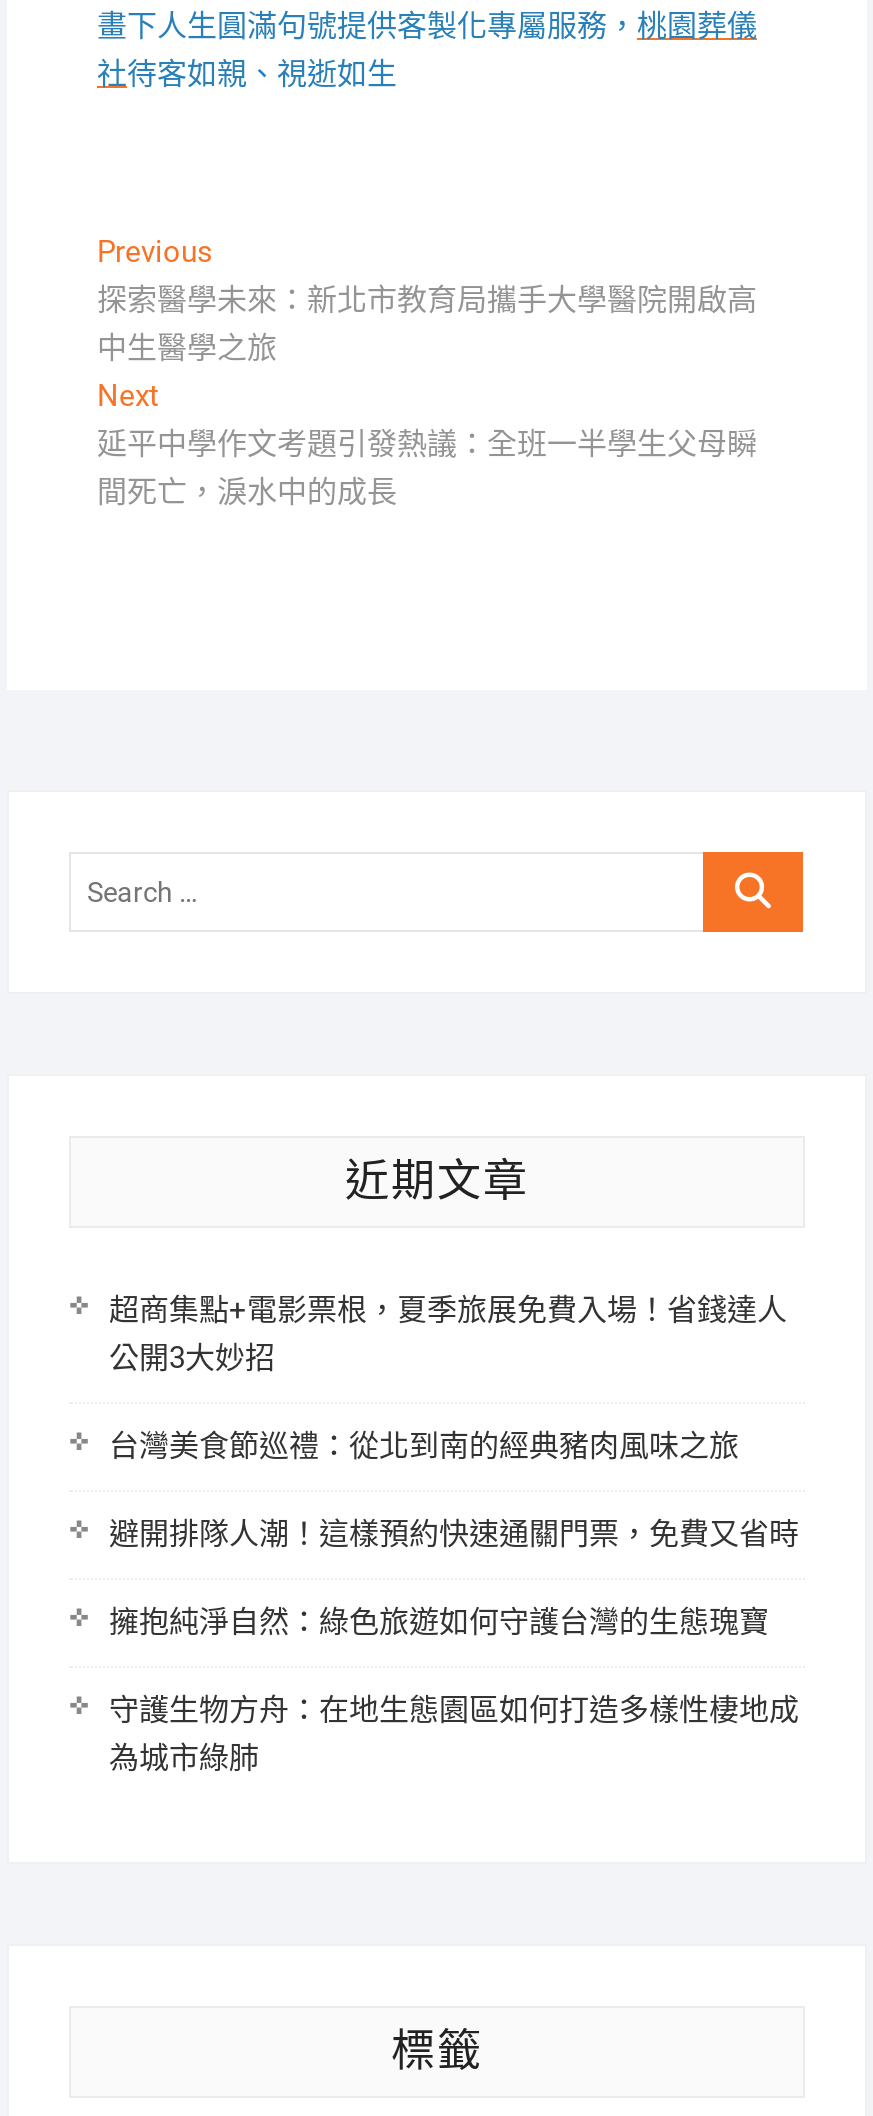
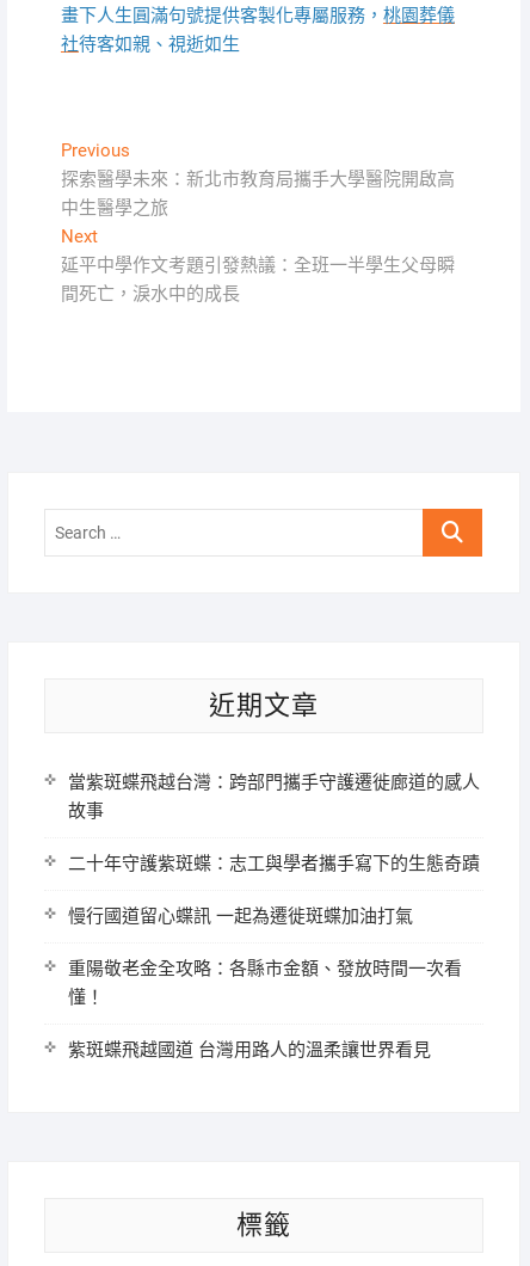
- 超商集點+電影票根，夏季旅展免費入場！省錢達人
- 公開3大妙招
+ 當紫斑蝶飛越台灣：跨部門攜手守護遷徙廊道的感人
+ 故事

- 台灣美食節巡禮：從北到南的經典豬肉風味之旅
+ 二十年守護紫斑蝶：志工與學者攜手寫下的生態奇蹟

- 避開排隊人潮！這樣預約快速通關門票，免費又省時
+ 慢行國道留心蝶訊 一起為遷徙斑蝶加油打氣

- 擁抱純淨自然：綠色旅遊如何守護台灣的生態瑰寶
+ 重陽敬老金全攻略：各縣市金額、發放時間一次看
+ 懂！

- 守護生物方舟：在地生態園區如何打造多樣性棲地成
- 為城市綠肺
+ 紫斑蝶飛越國道 台灣用路人的溫柔讓世界看見
